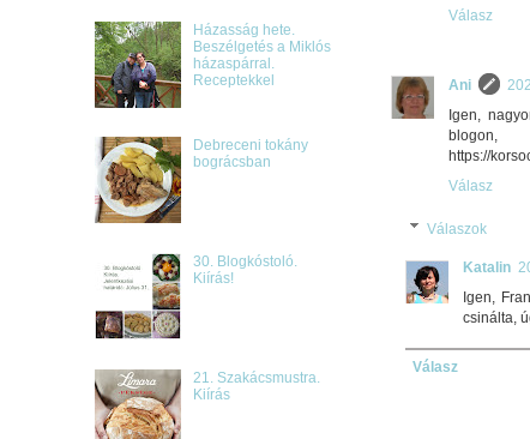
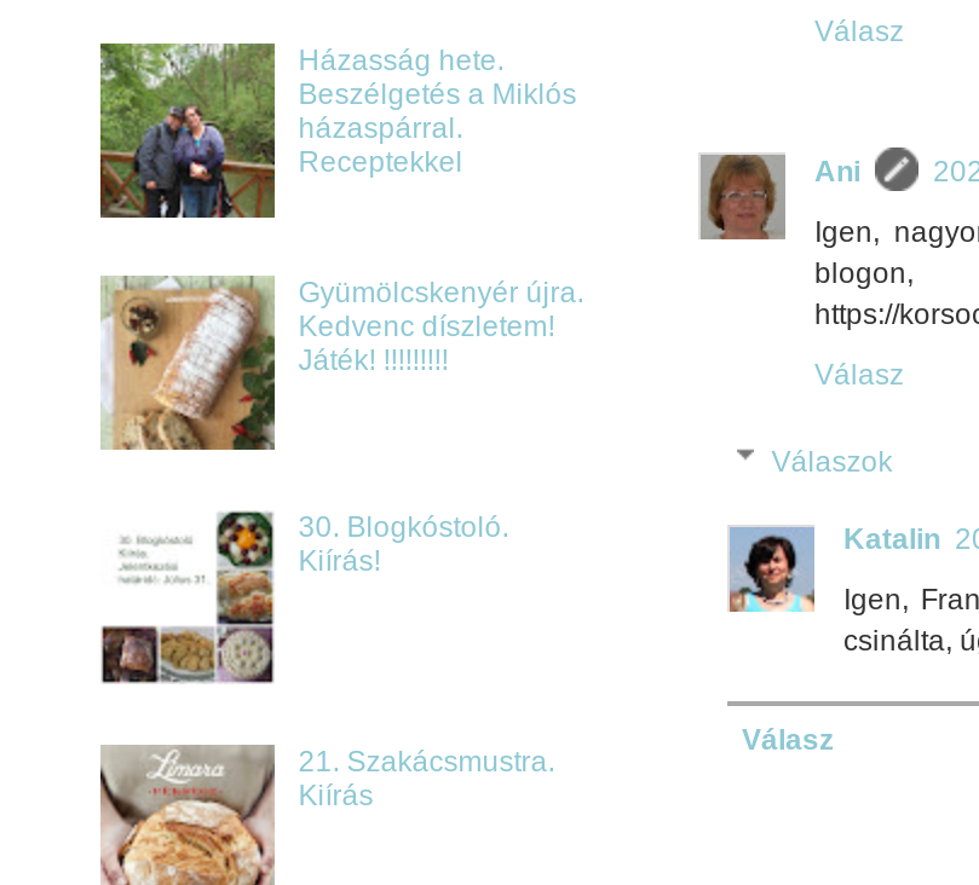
- [image]
- Debreceni tokány
- bográcsban
+ [image]
+ Gyümölcskenyér újra.
+ Kedvenc díszletem!
+ Játék! !!!!!!!!!
